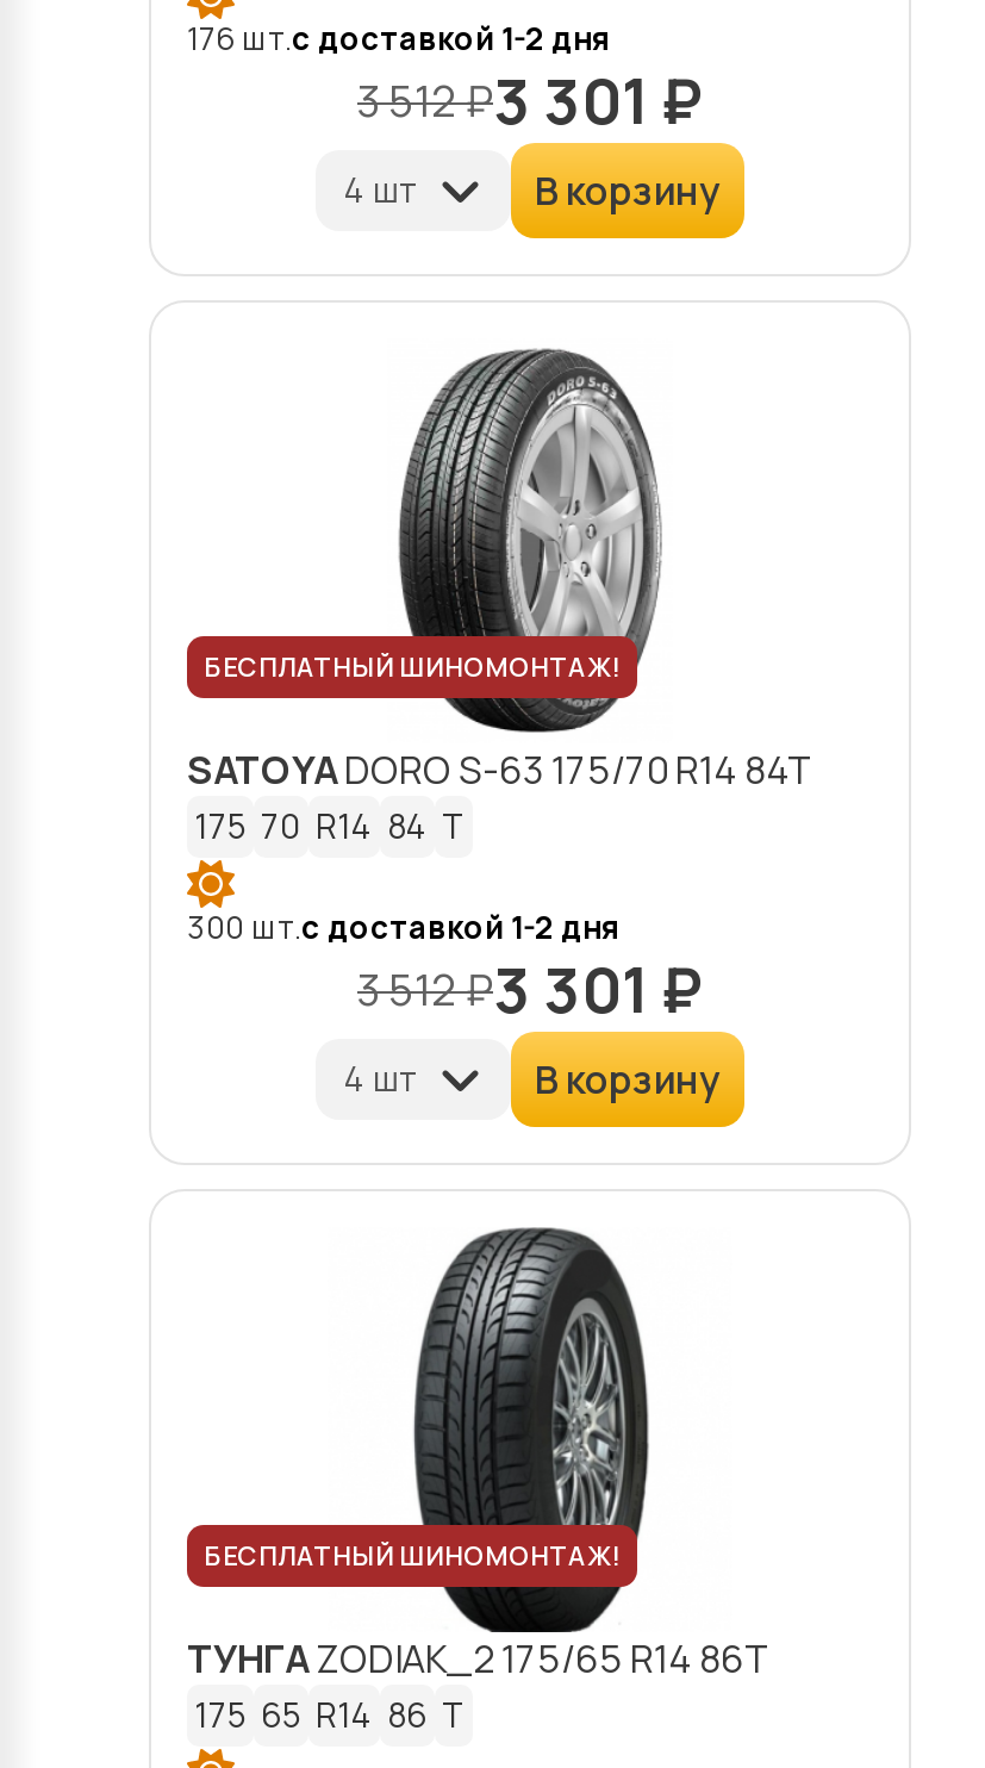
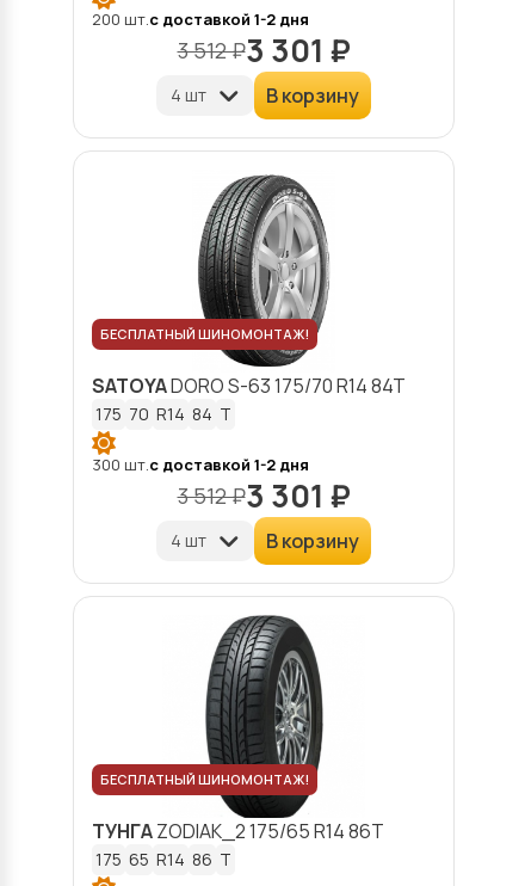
- 176 шт.с доставкой 1-2 дня
+ 200 шт.с доставкой 1-2 дня
